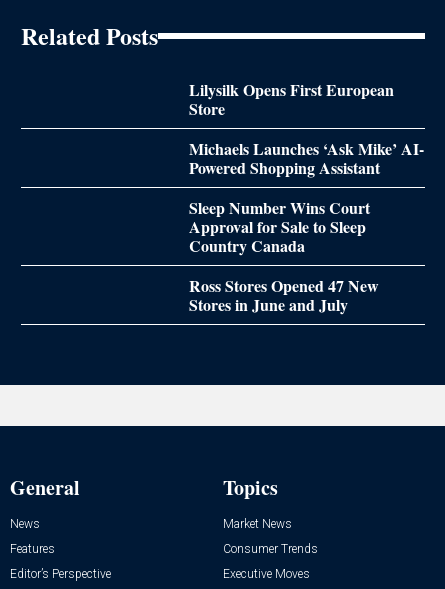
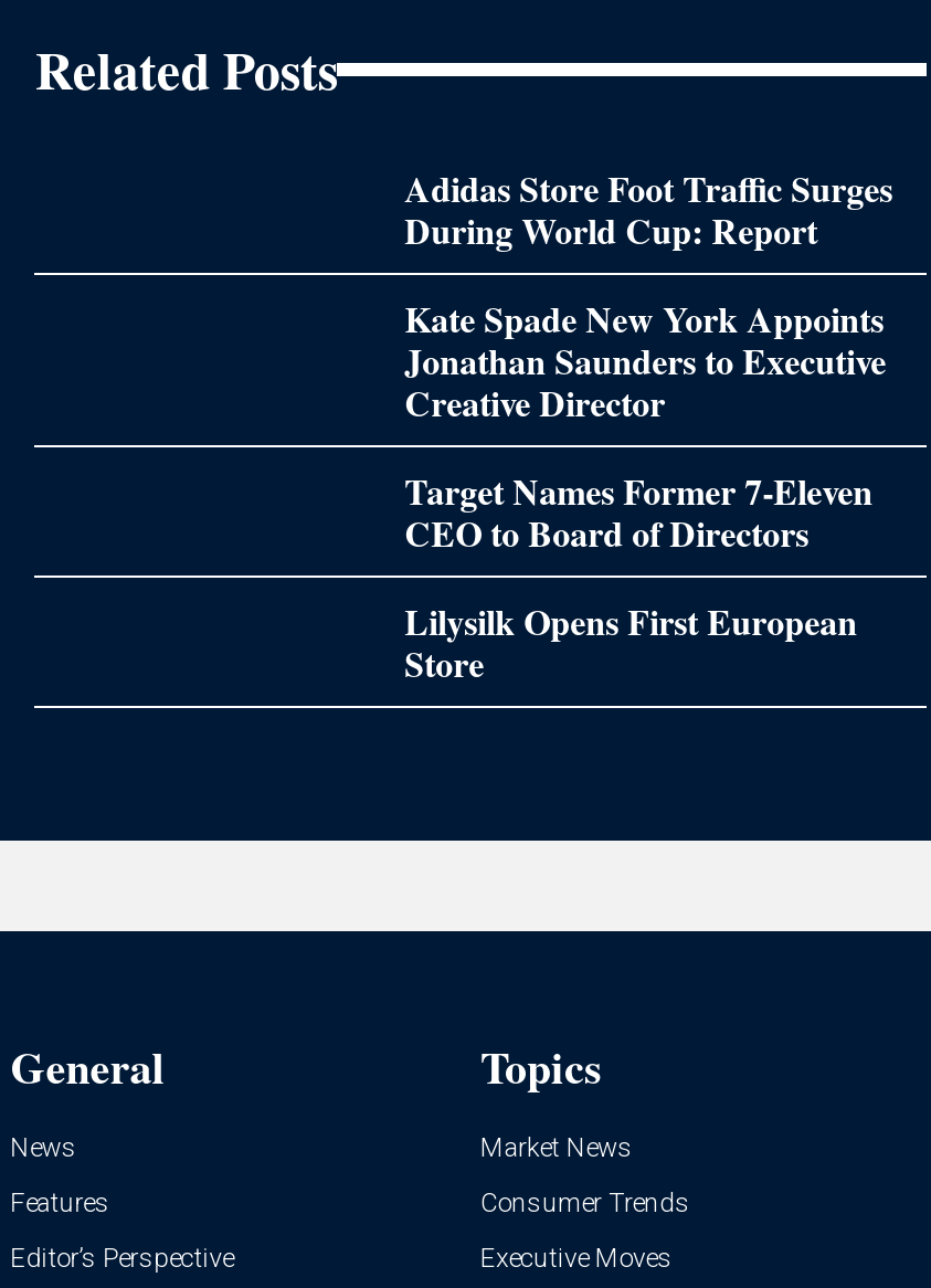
+ Adidas Store Foot Traffic Surges
+ During World Cup: Report
+ Kate Spade New York Appoints
+ Jonathan Saunders to Executive
+ Creative Director
+ Target Names Former 7-Eleven
+ CEO to Board of Directors

moved down: Lilysilk Opens First European | Store

- Michaels Launches ‘Ask Mike’ AI-
- Powered Shopping Assistant
- Sleep Number Wins Court
- Approval for Sale to Sleep
- Country Canada
- Ross Stores Opened 47 New
- Stores in June and July
